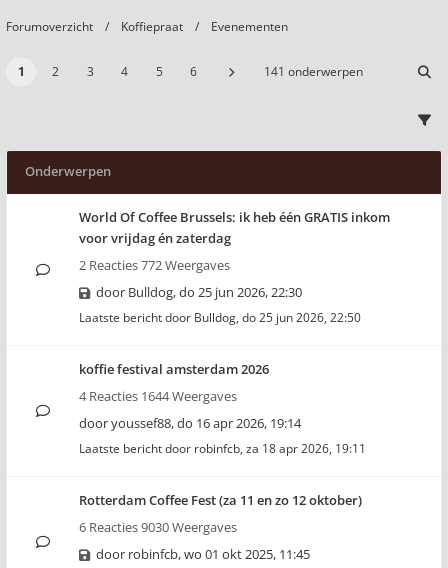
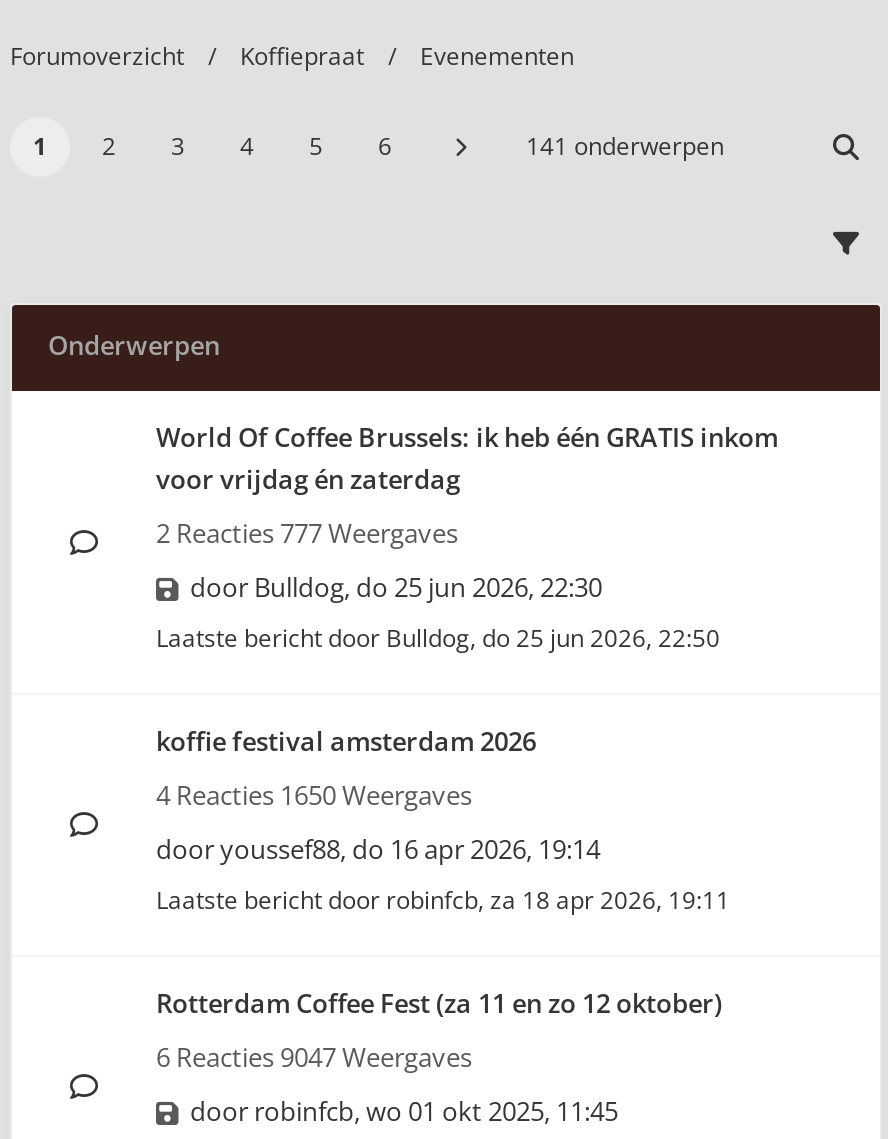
- 2 Reacties 772 Weergaves
+ 2 Reacties 777 Weergaves

- 4 Reacties 1644 Weergaves
+ 4 Reacties 1650 Weergaves

- 6 Reacties 9030 Weergaves
+ 6 Reacties 9047 Weergaves
